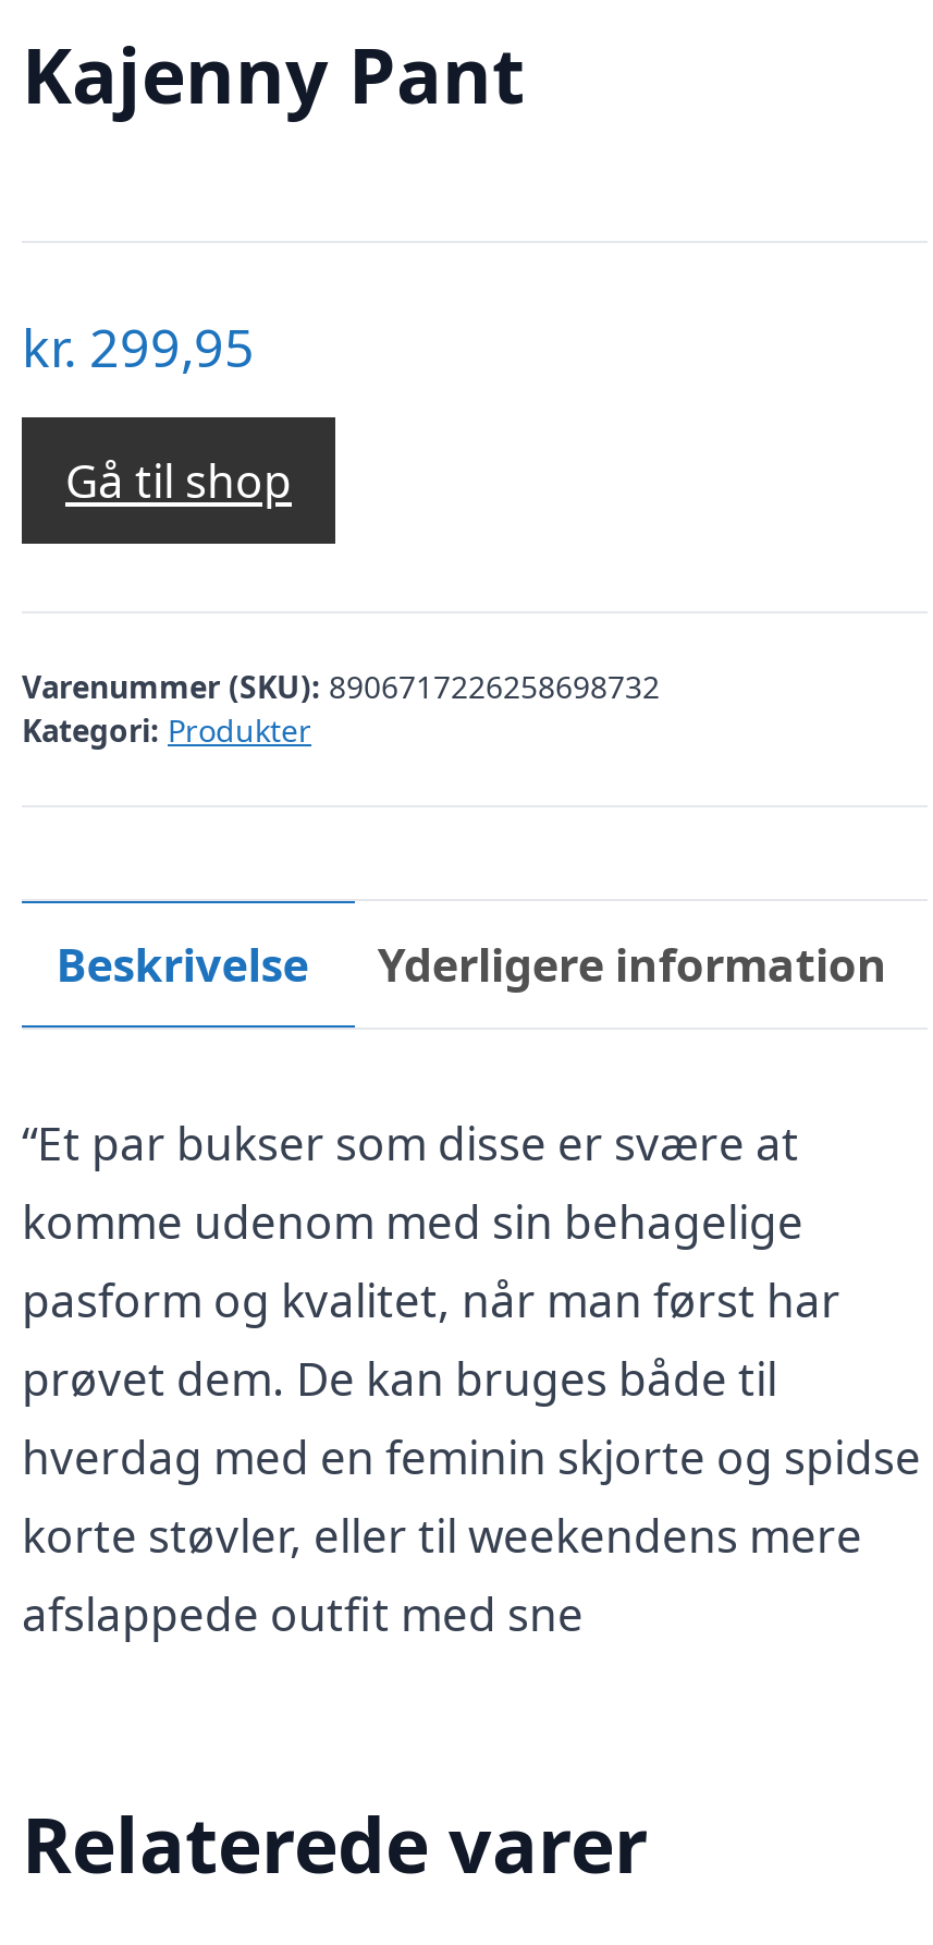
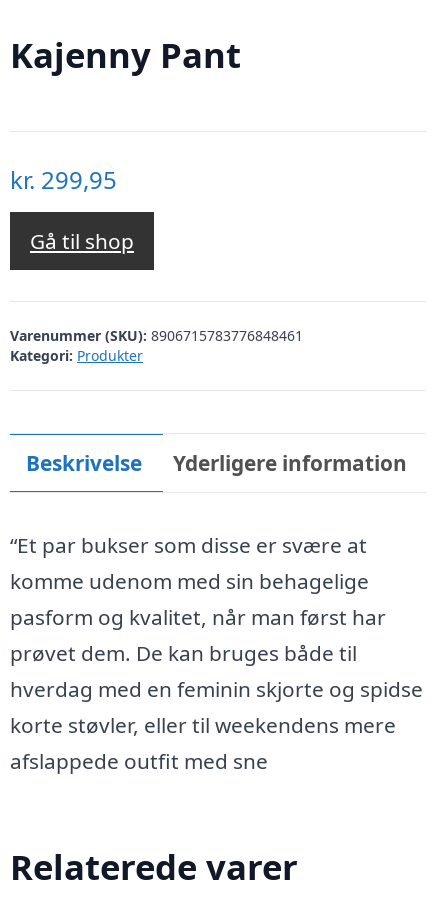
- Varenummer (SKU): 8906717226258698732
+ Varenummer (SKU): 8906715783776848461
